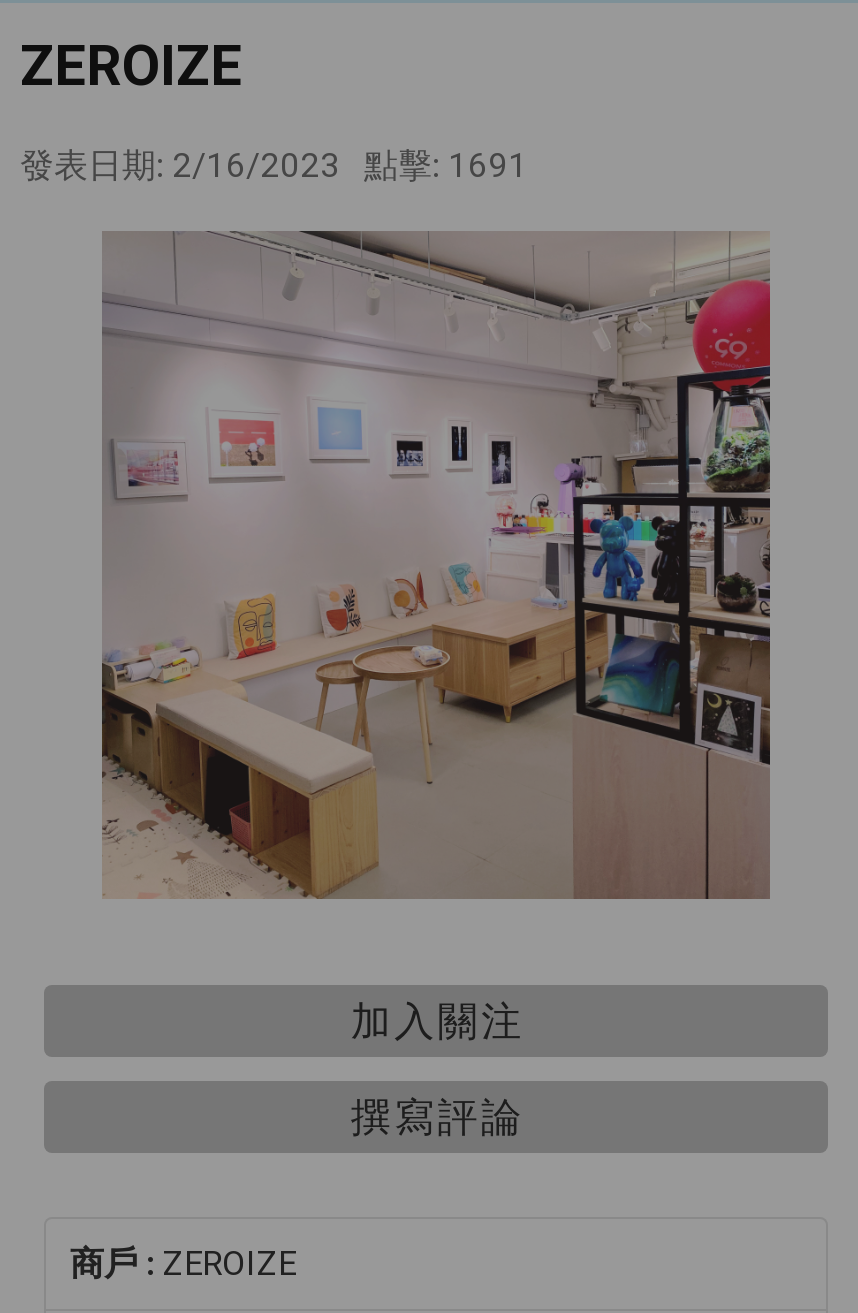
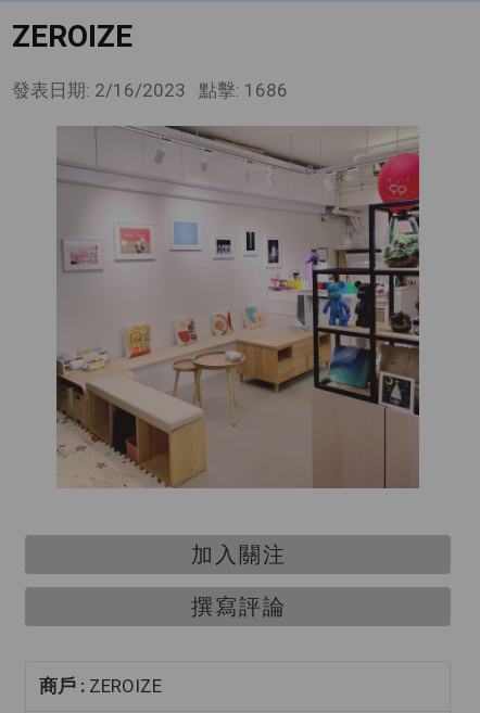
- 發表日期: 2/16/2023 點擊: 1691
+ 發表日期: 2/16/2023 點擊: 1686
